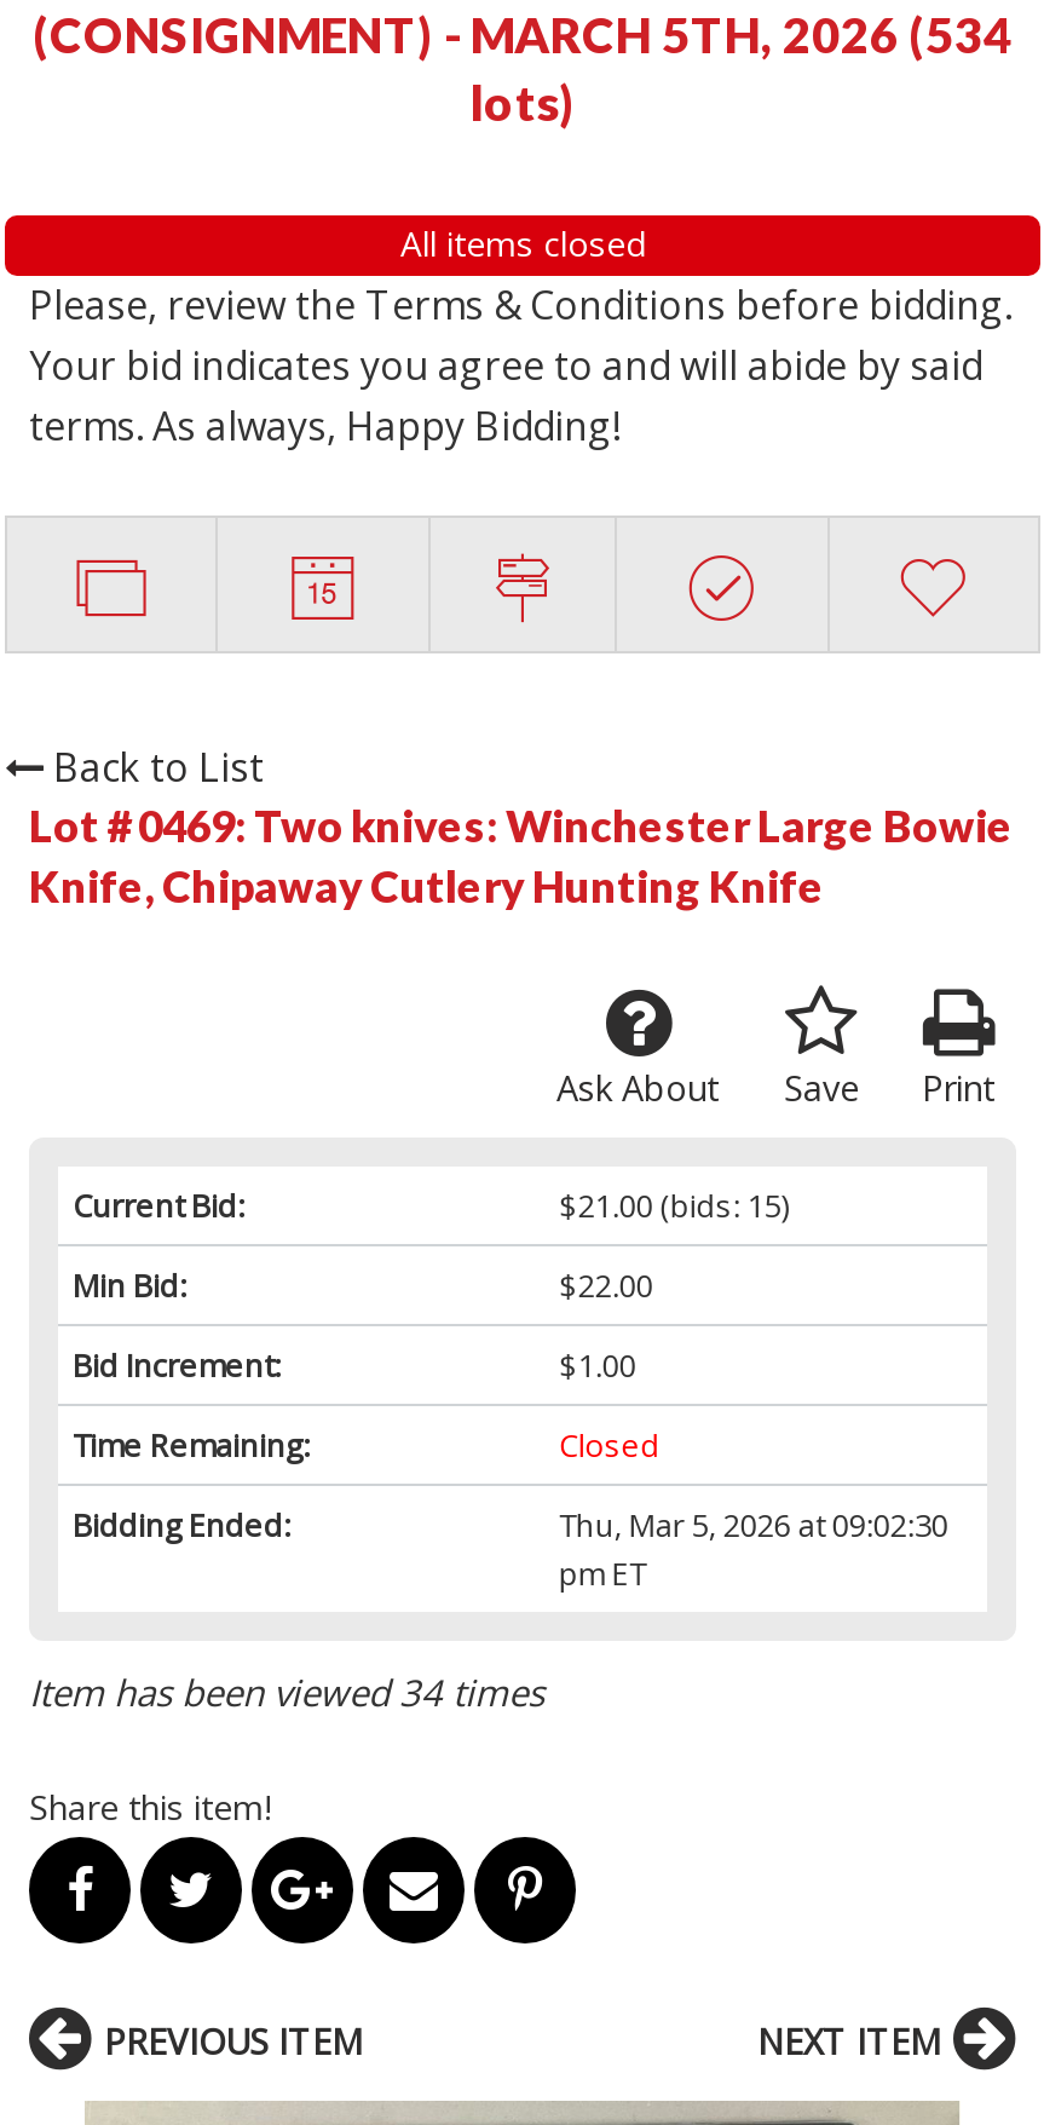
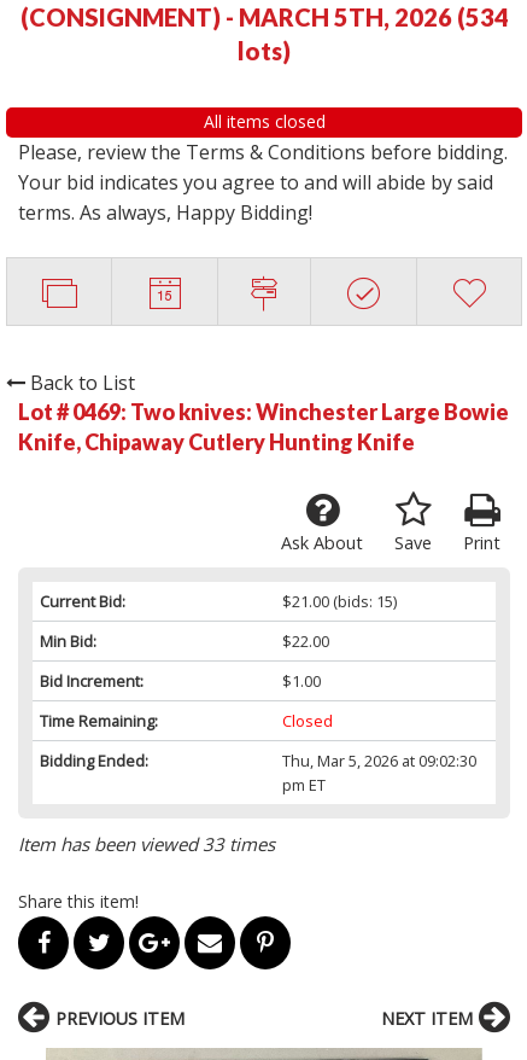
- Item has been viewed 34 times
+ Item has been viewed 33 times
